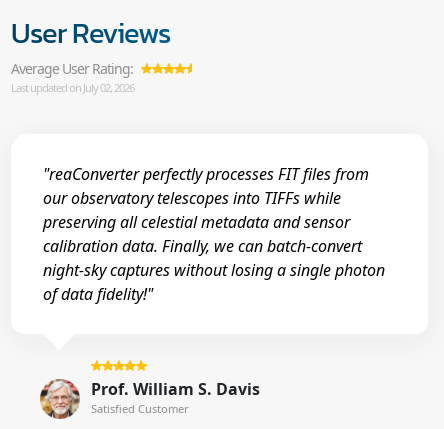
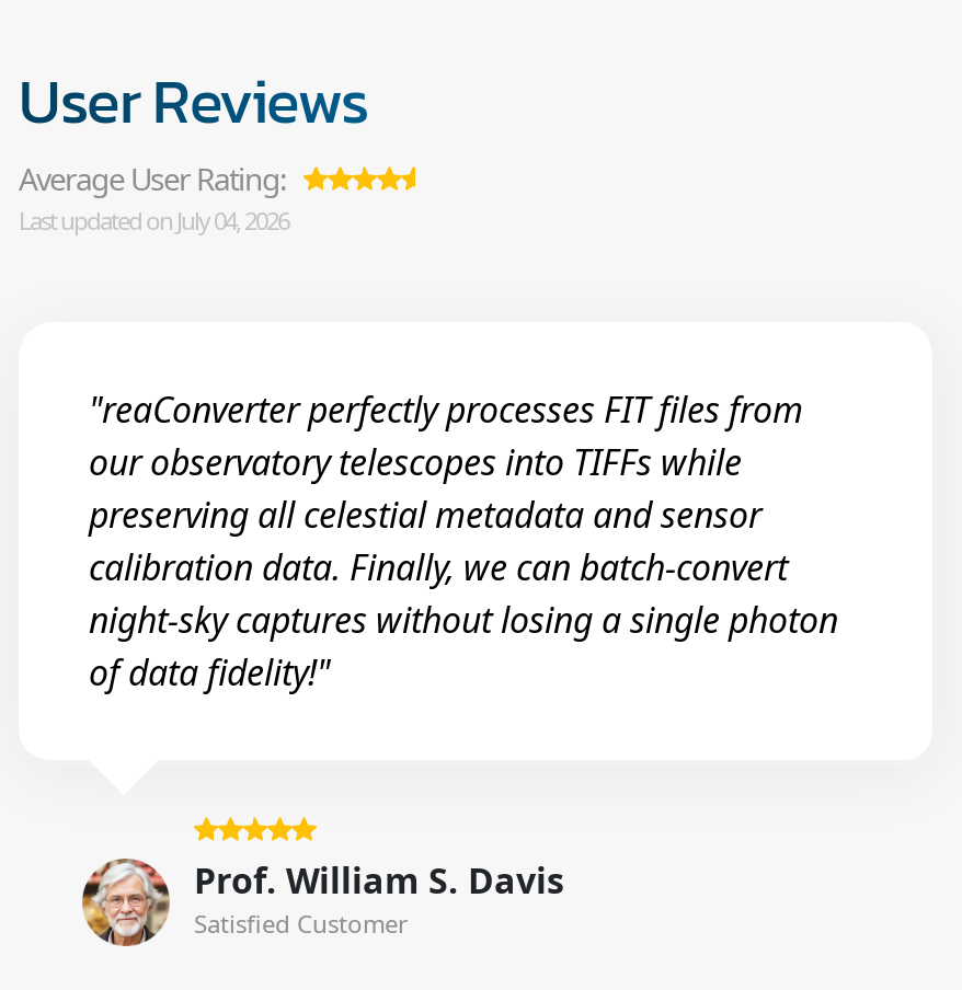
- Last updated on July 02, 2026
+ Last updated on July 04, 2026
